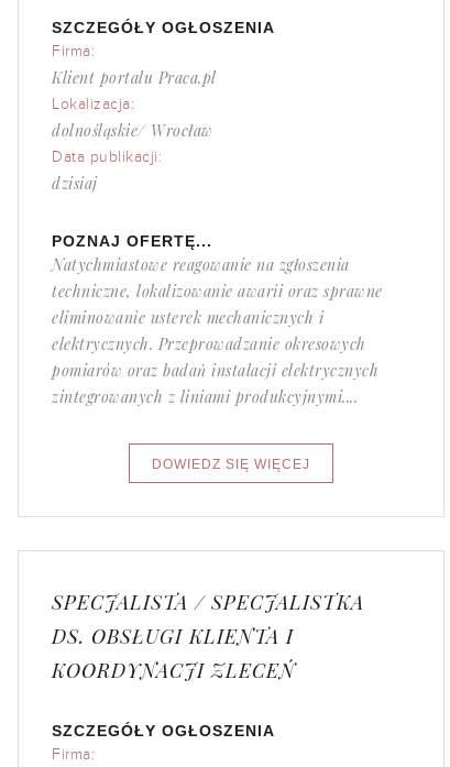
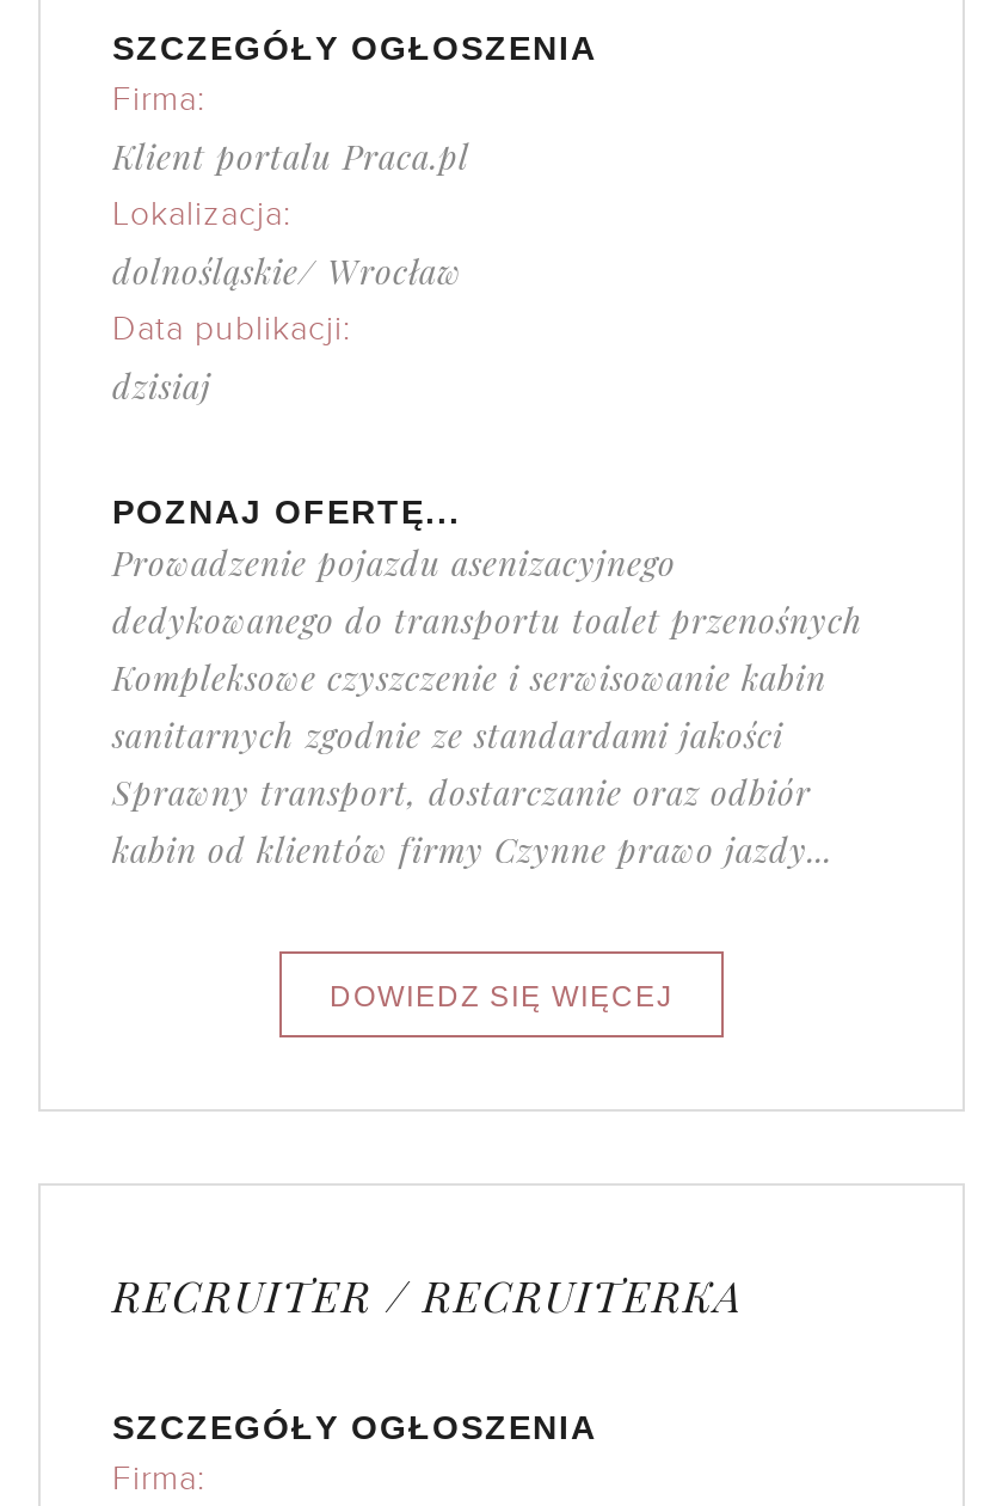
- Natychmiastowe reagowanie na zgłoszenia
- techniczne, lokalizowanie awarii oraz sprawne
- eliminowanie usterek mechanicznych i
- elektrycznych. Przeprowadzanie okresowych
- pomiarów oraz badań instalacji elektrycznych
- zintegrowanych z liniami produkcyjnymi....
+ Prowadzenie pojazdu asenizacyjnego
+ dedykowanego do transportu toalet przenośnych
+ Kompleksowe czyszczenie i serwisowanie kabin
+ sanitarnych zgodnie ze standardami jakości
+ Sprawny transport, dostarczanie oraz odbiór
+ kabin od klientów firmy Czynne prawo jazdy...

- SPECJALISTA / SPECJALISTKA
- DS. OBSŁUGI KLIENTA I
- KOORDYNACJI ZLECEŃ
+ RECRUITER / RECRUITERKA
